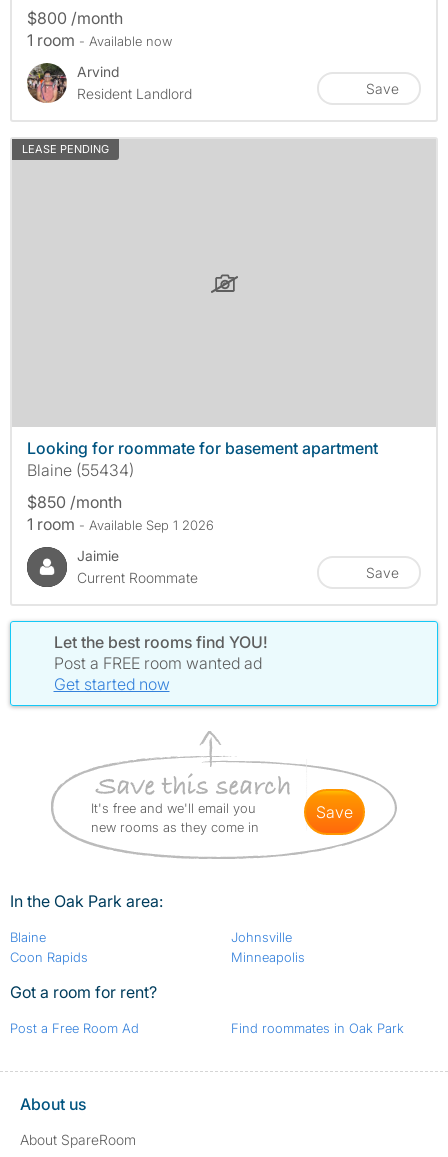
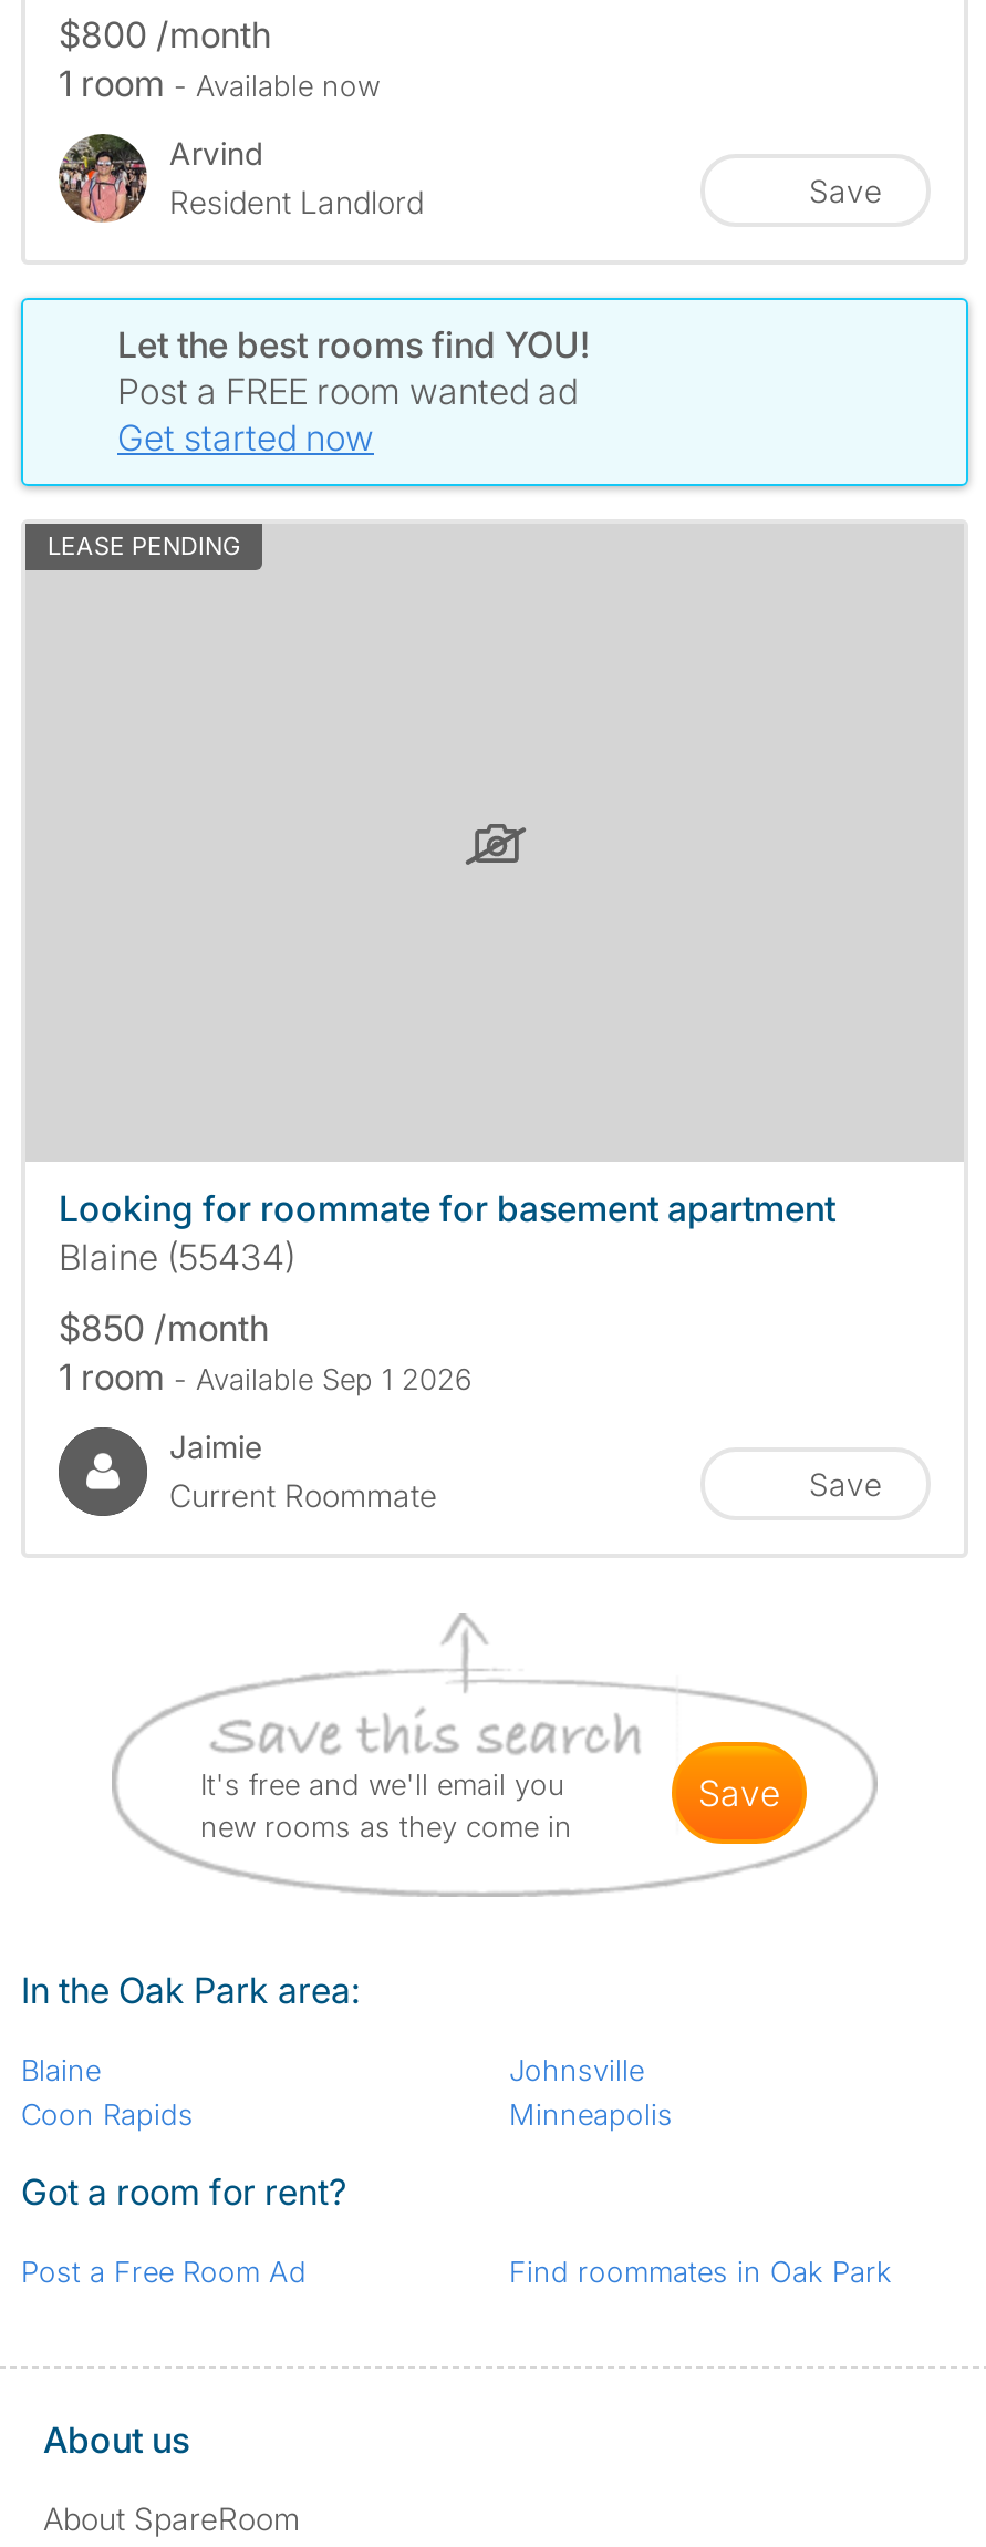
moved down: LEASE PENDING | Looking for roommate for basement apartment | Blaine (55434) | $850 /month | 1 room - Available Sep 1 2026 | Jaimie | Current Roommate | Save

moved up: [image] | Let the best rooms find YOU! | Post a FREE room wanted ad | Get started now
